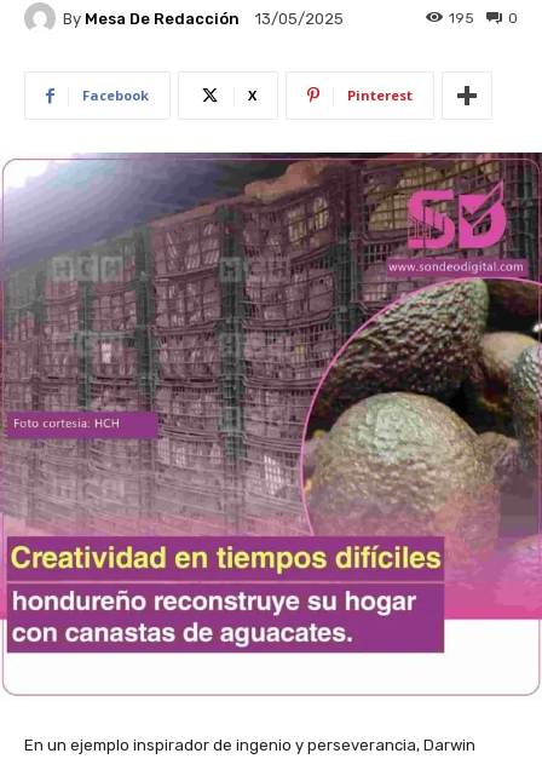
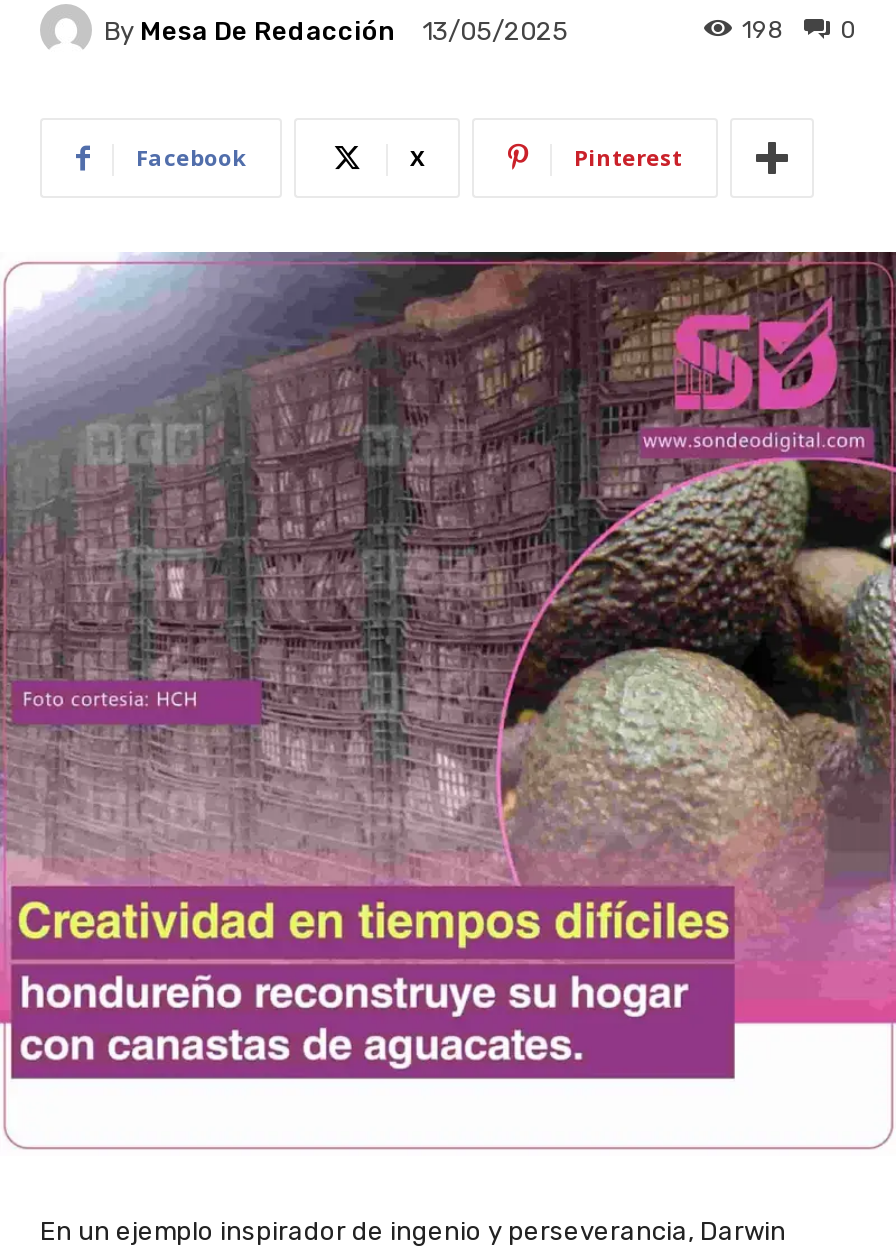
- 195 0
+ 198 0
